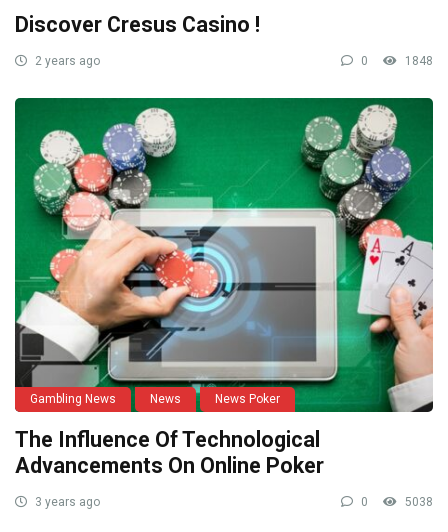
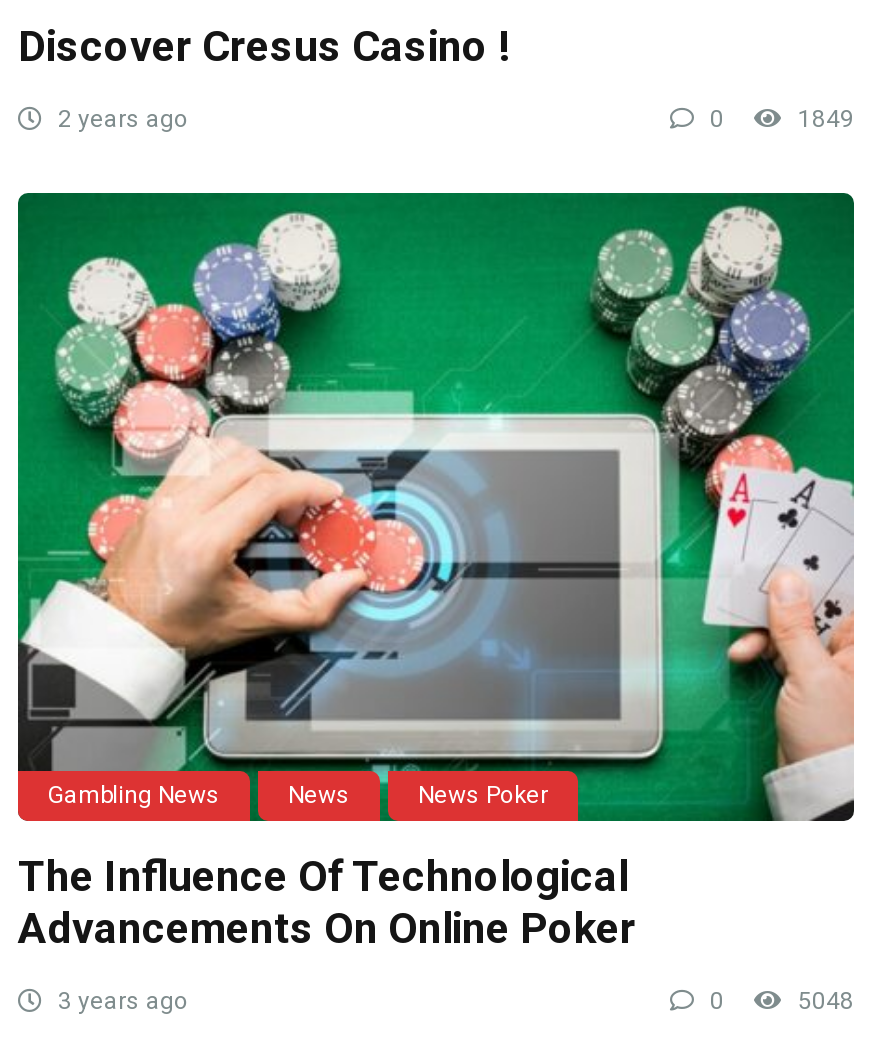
- 1848
+ 1849

- 5038
+ 5048
